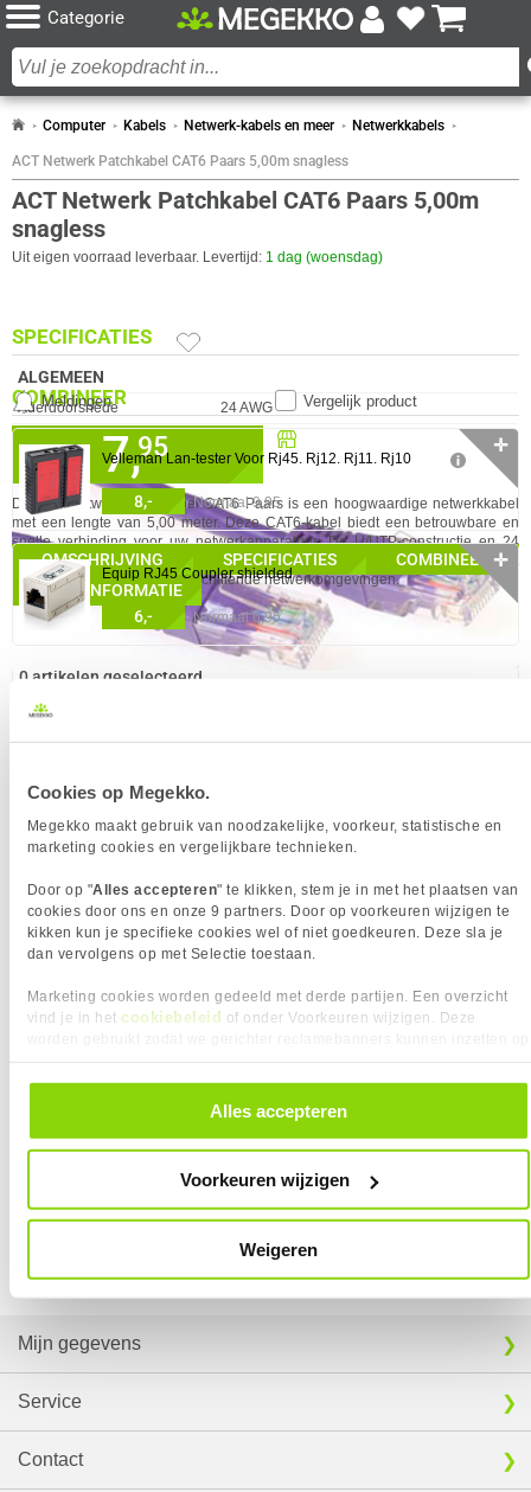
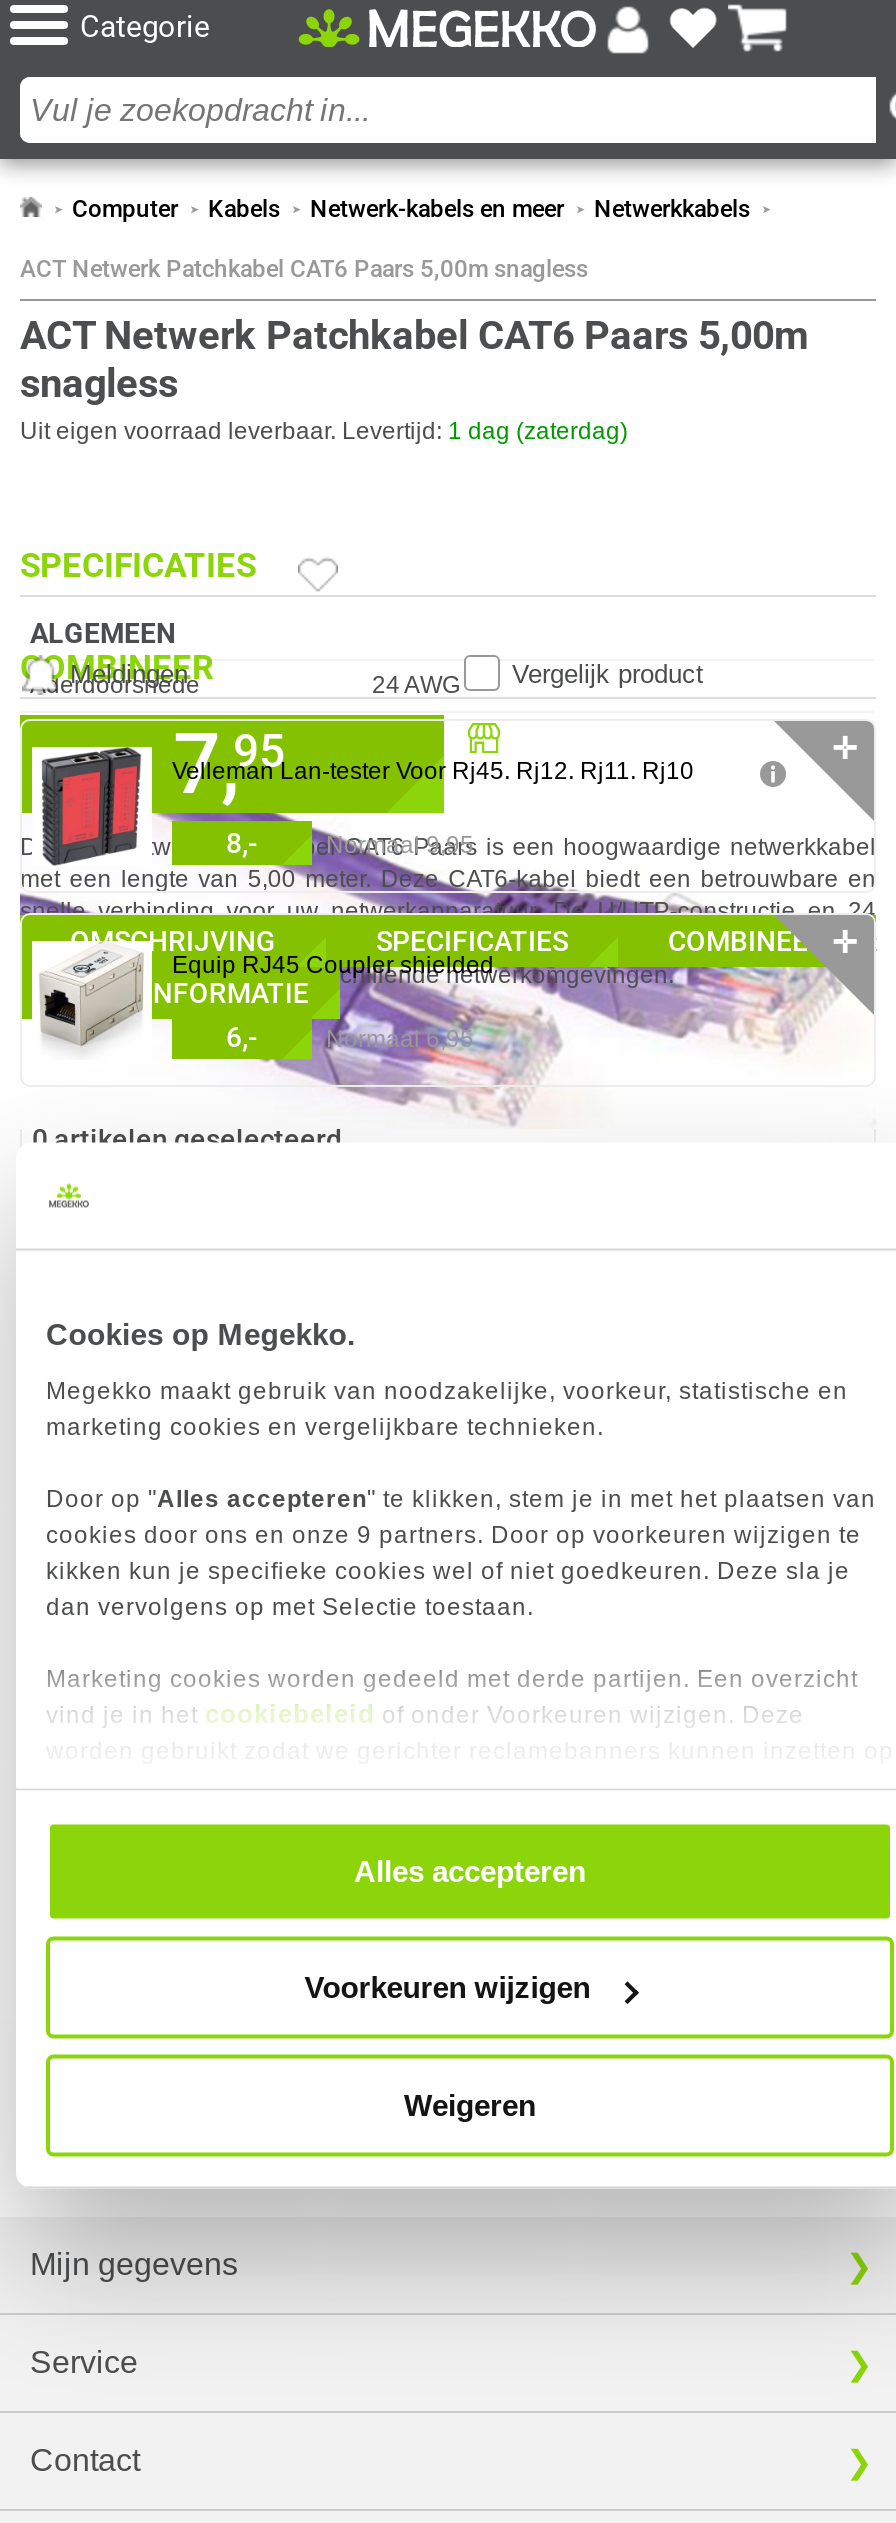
- Uit eigen voorraad leverbaar. Levertijd: 1 dag (woensdag)
+ Uit eigen voorraad leverbaar. Levertijd: 1 dag (zaterdag)
